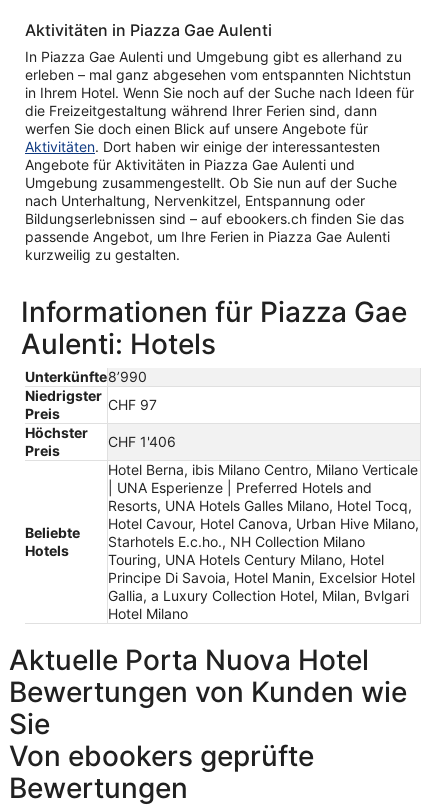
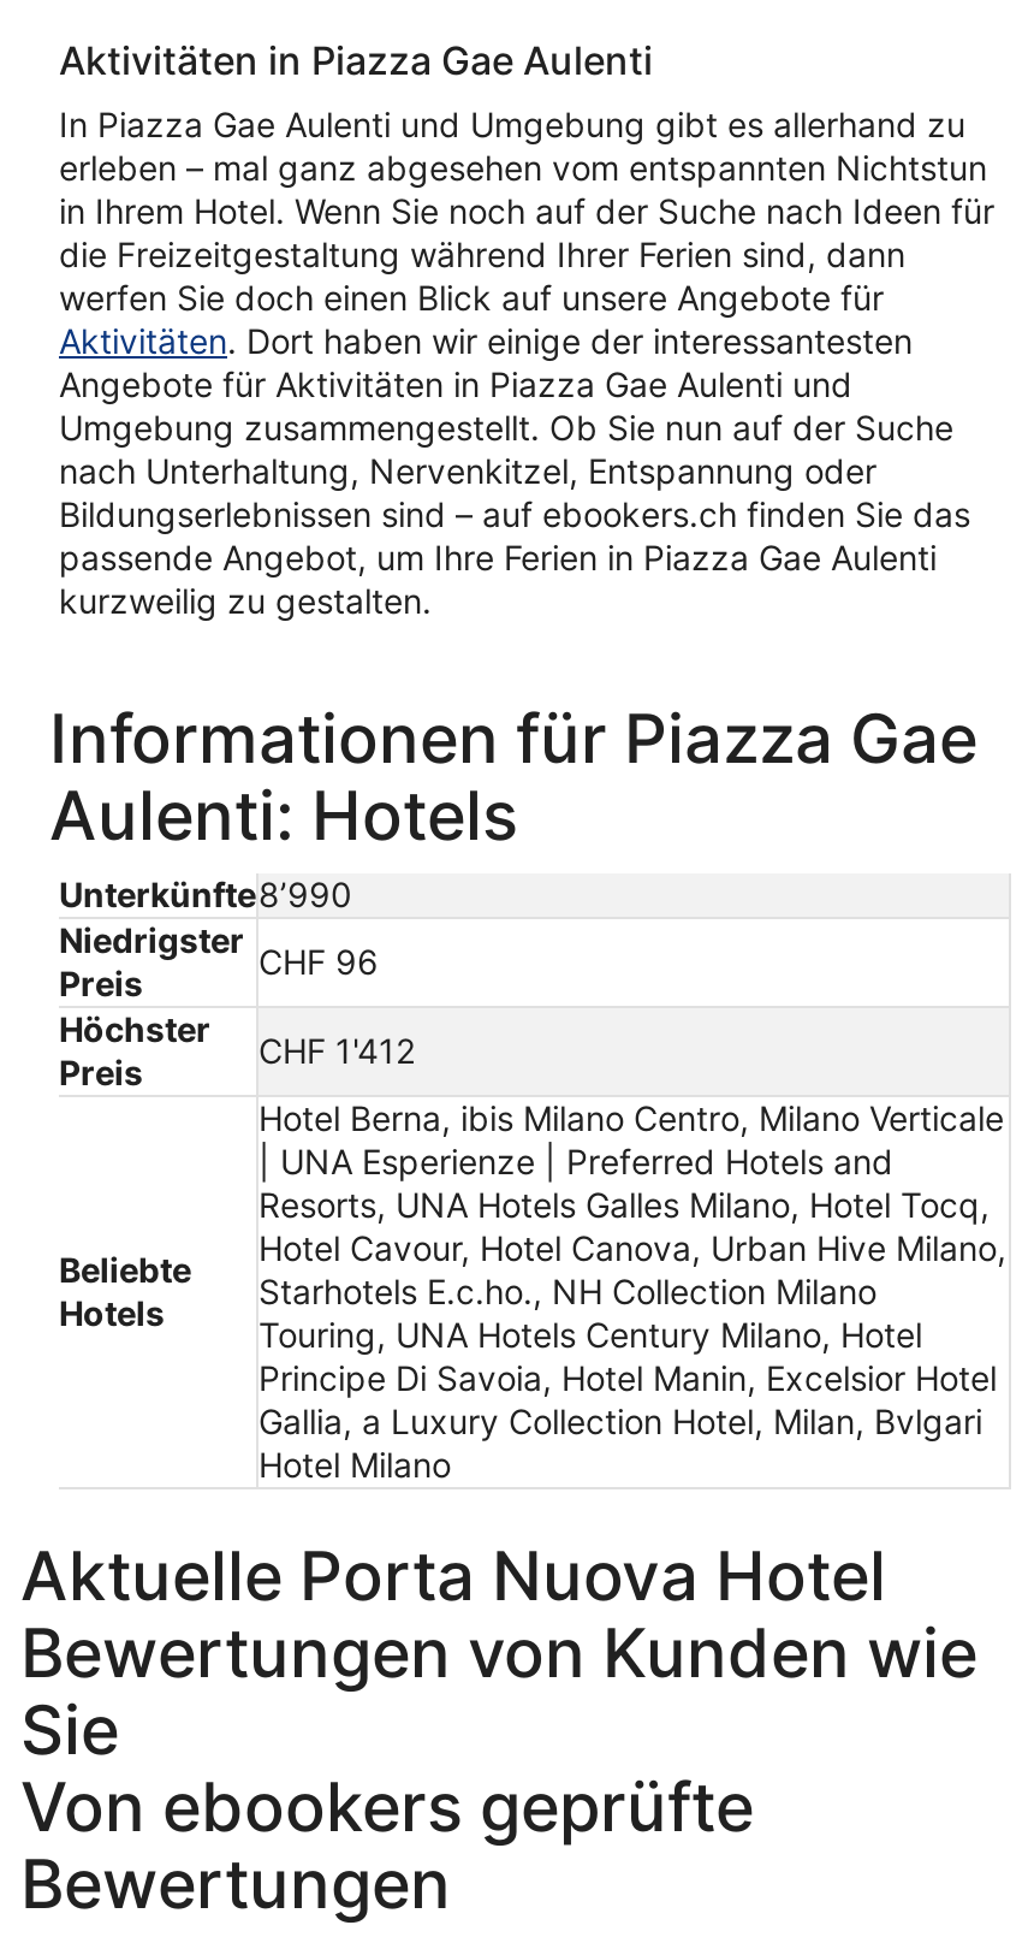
- CHF 97
+ CHF 96

- CHF 1'406
+ CHF 1'412
